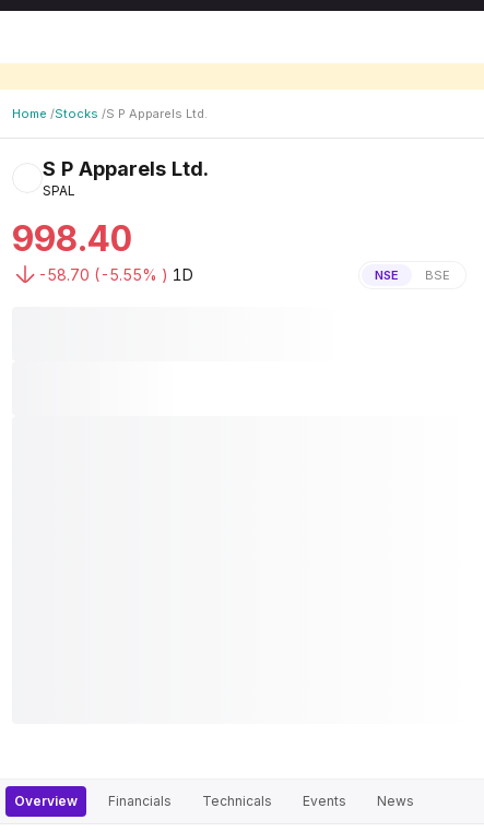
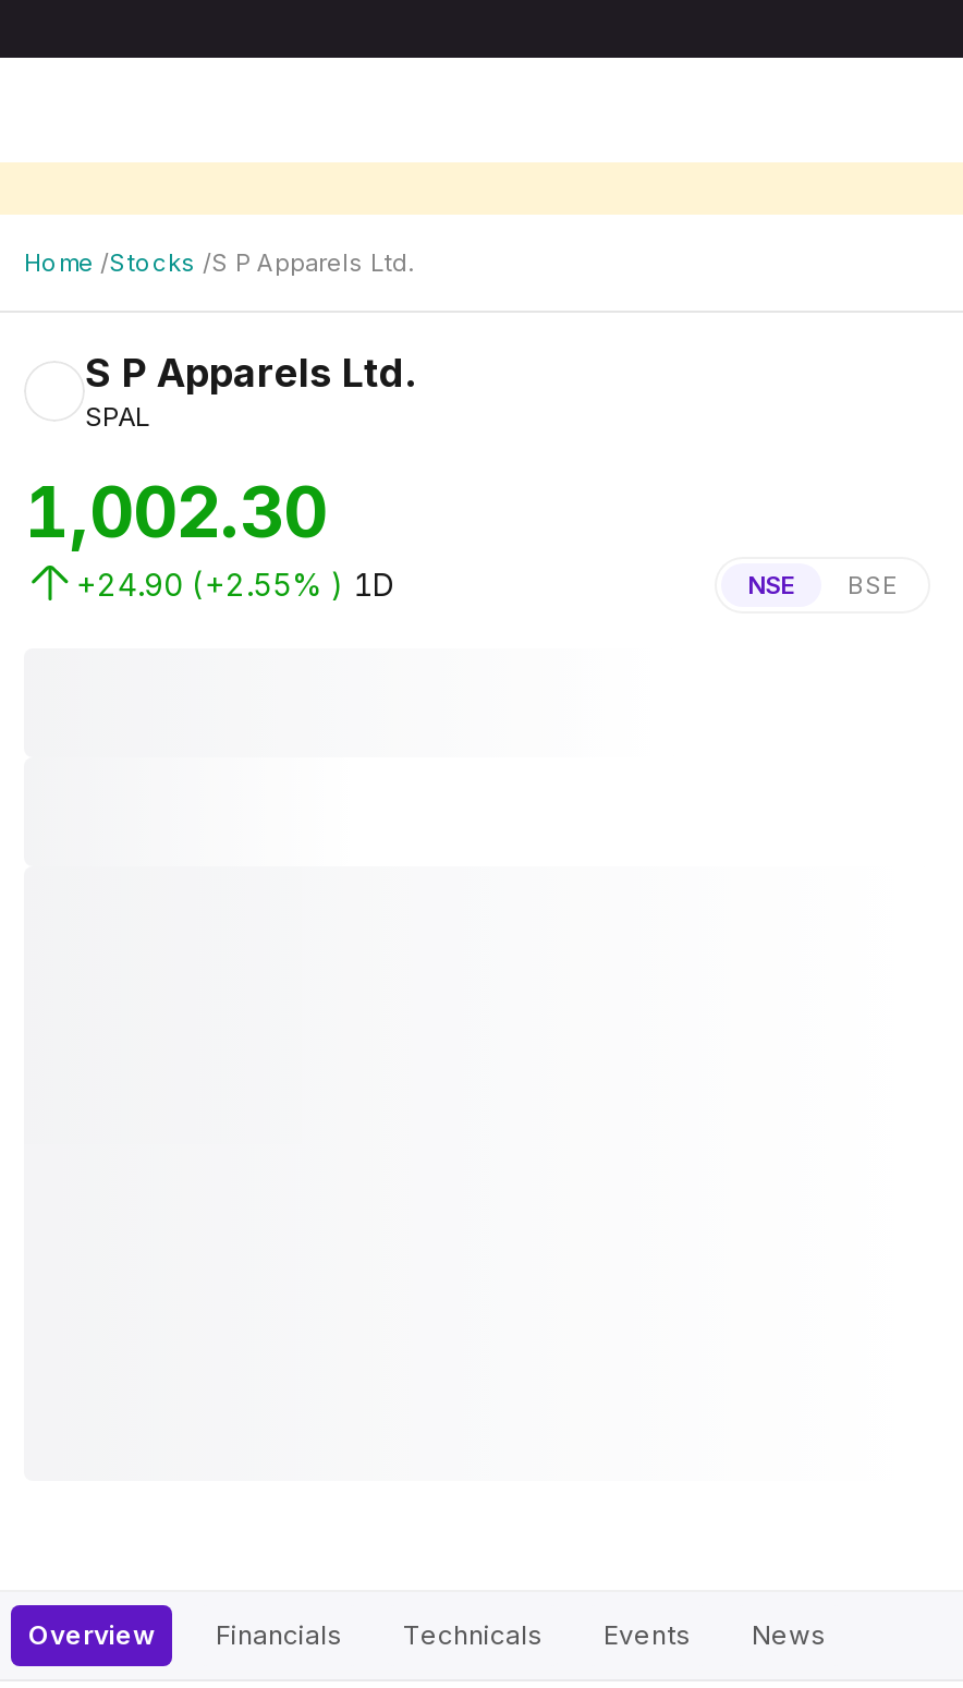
- 998.40
+ 1,002.30

- -58.70 (-5.55% ) 1D
+ +24.90 (+2.55% ) 1D
